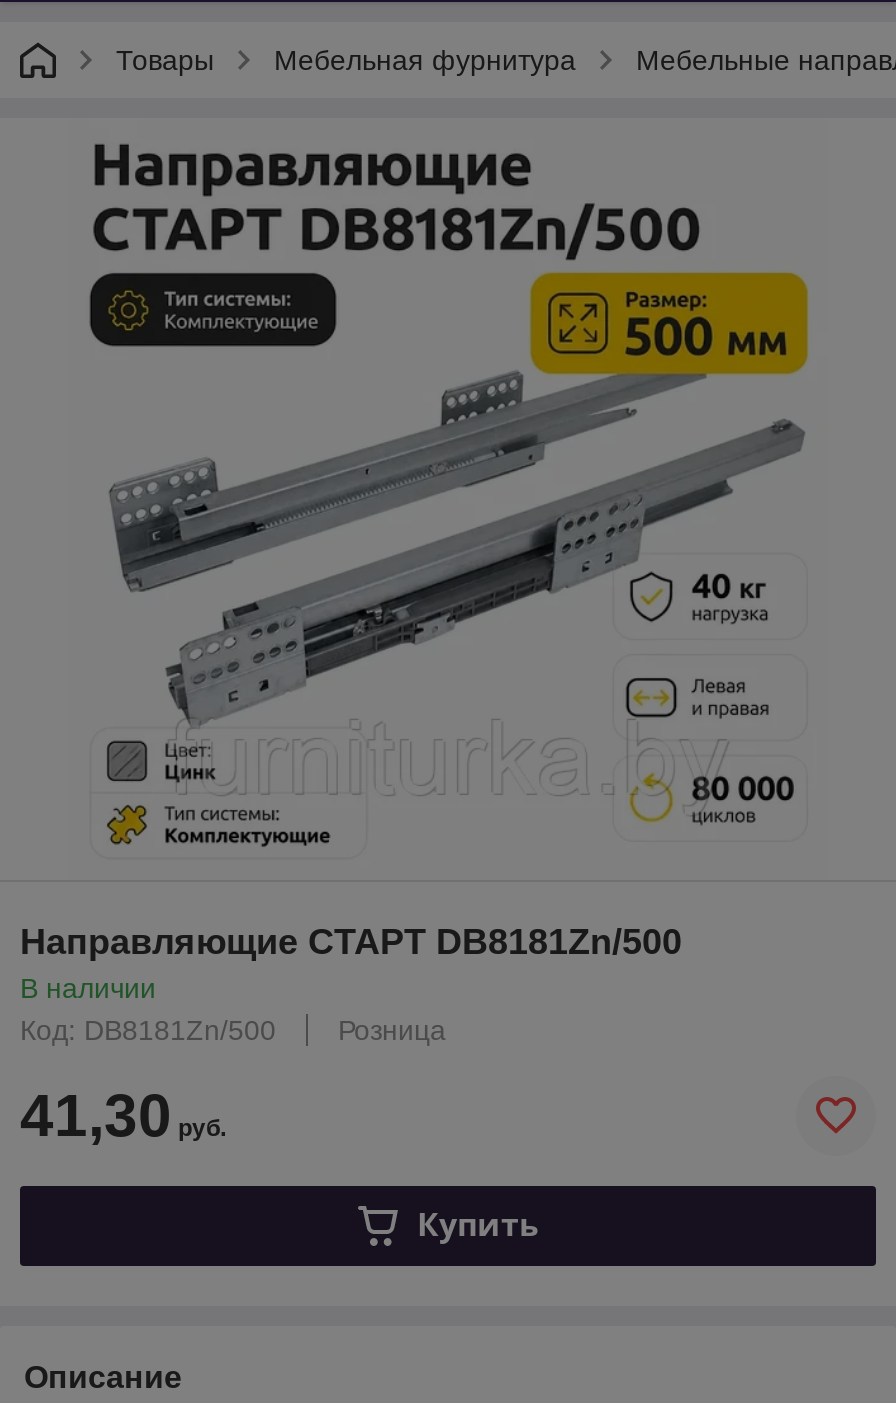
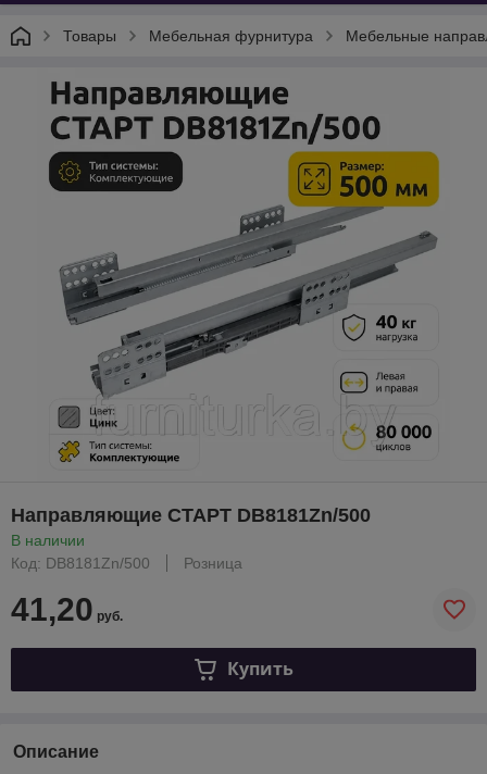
- 41,30руб.
+ 41,20руб.
